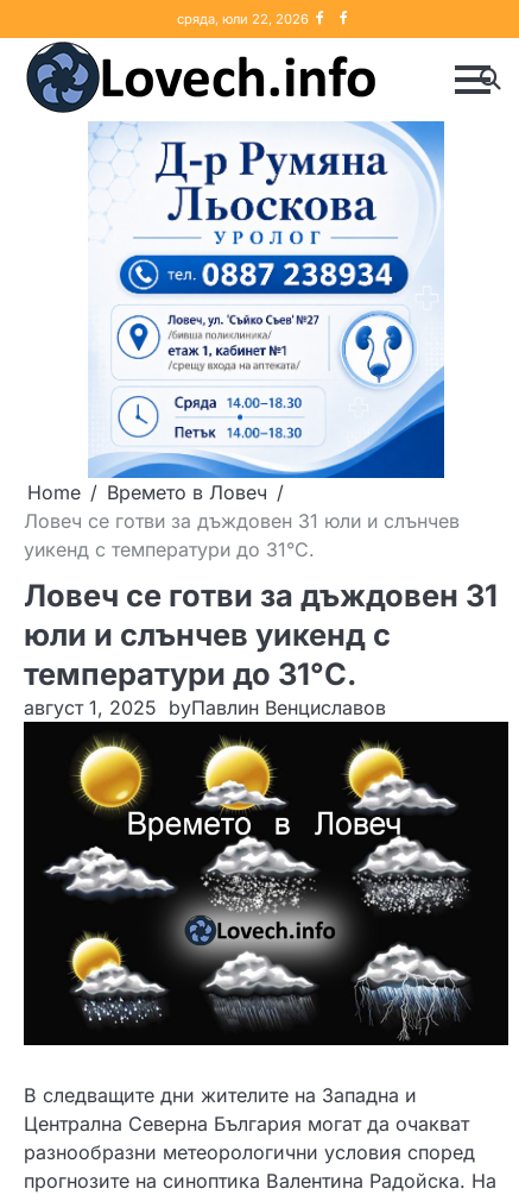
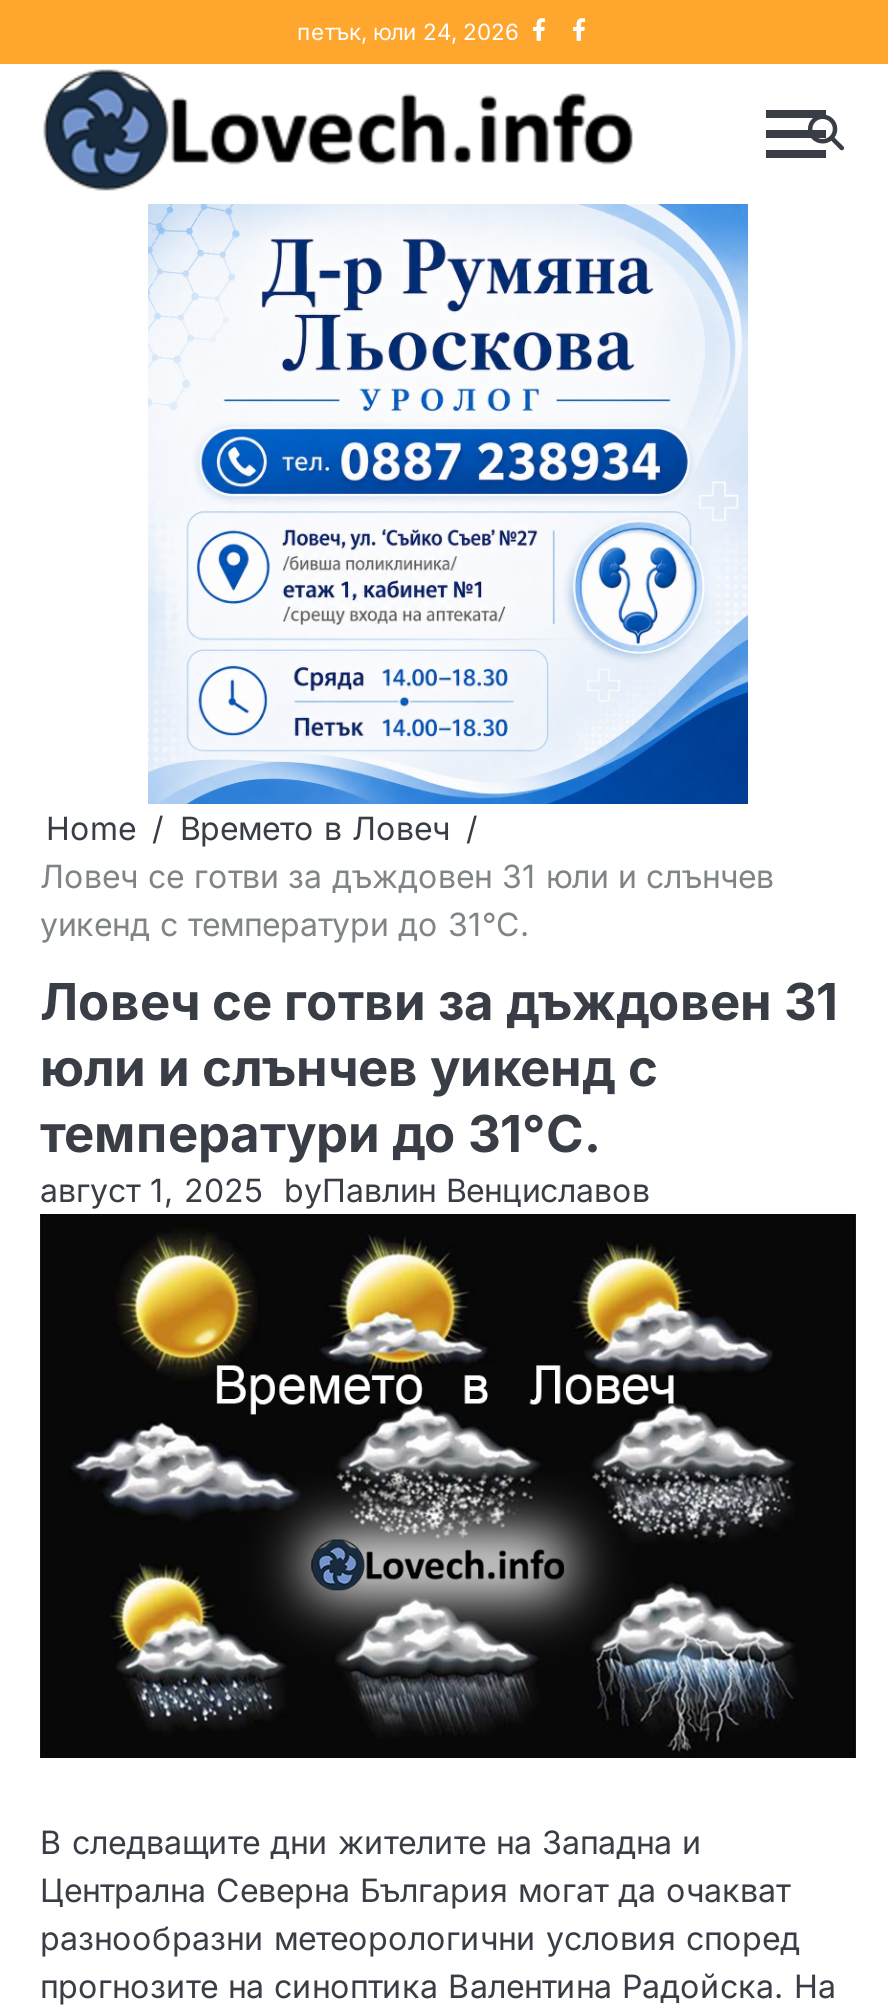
- сряда, юли 22, 2026
+ петък, юли 24, 2026
